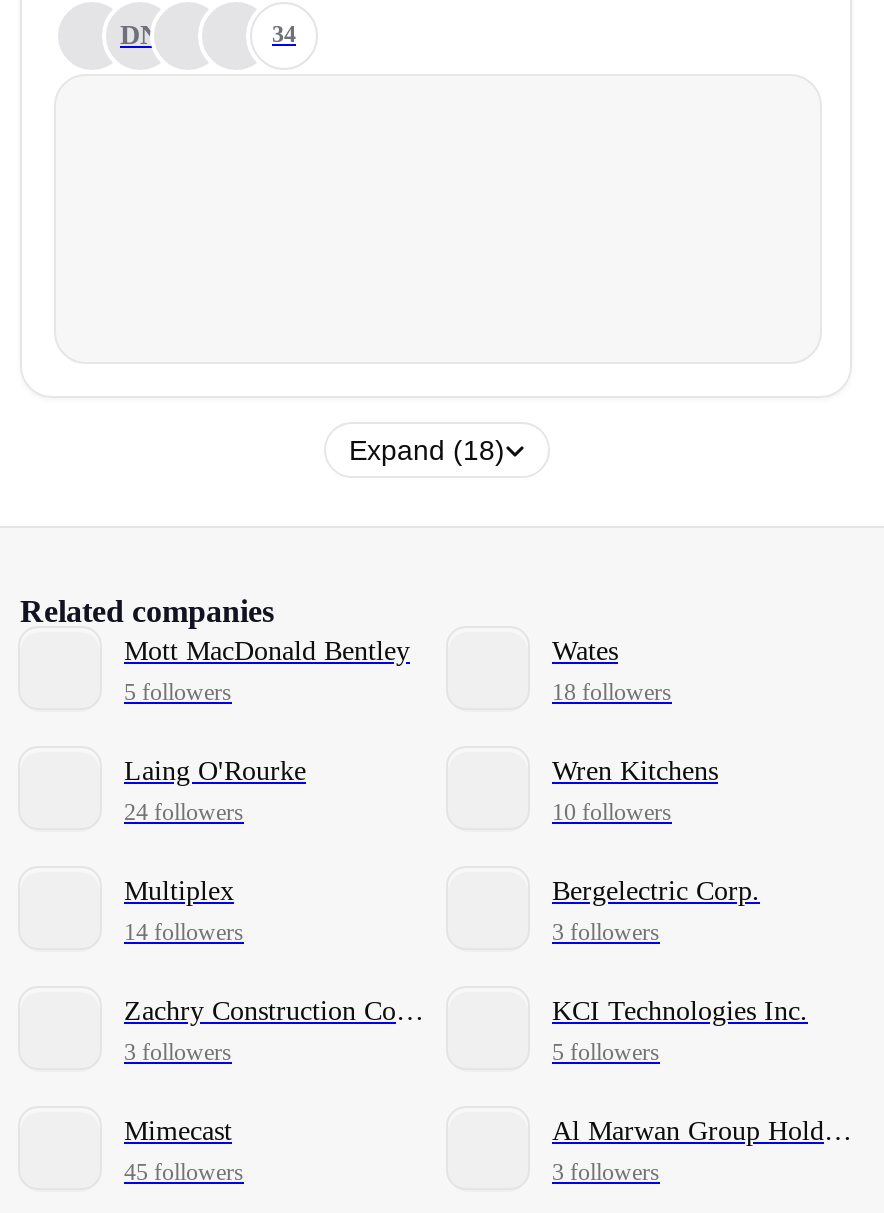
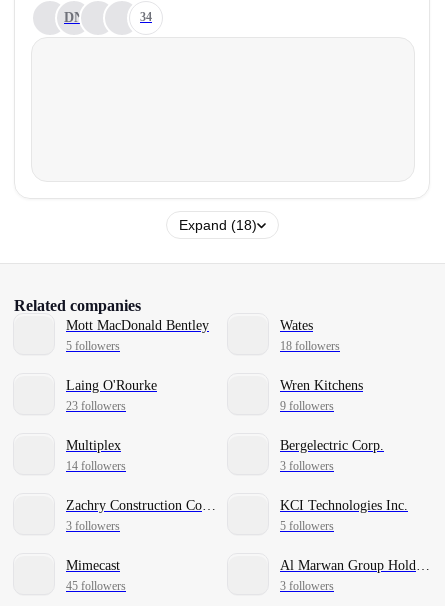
- 24 followers
+ 23 followers

- 10 followers
+ 9 followers
